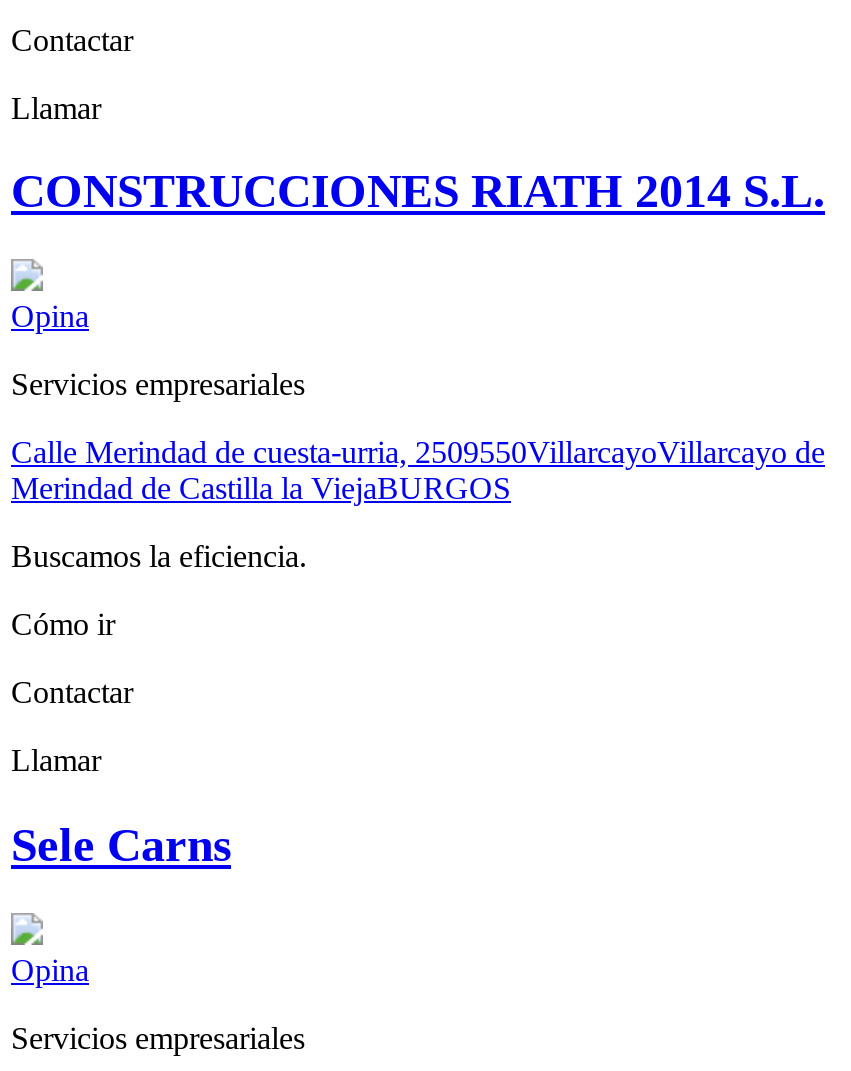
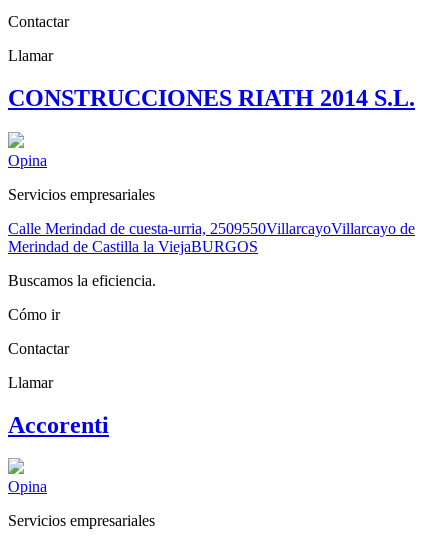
- Sele Carns
+ Accorenti
